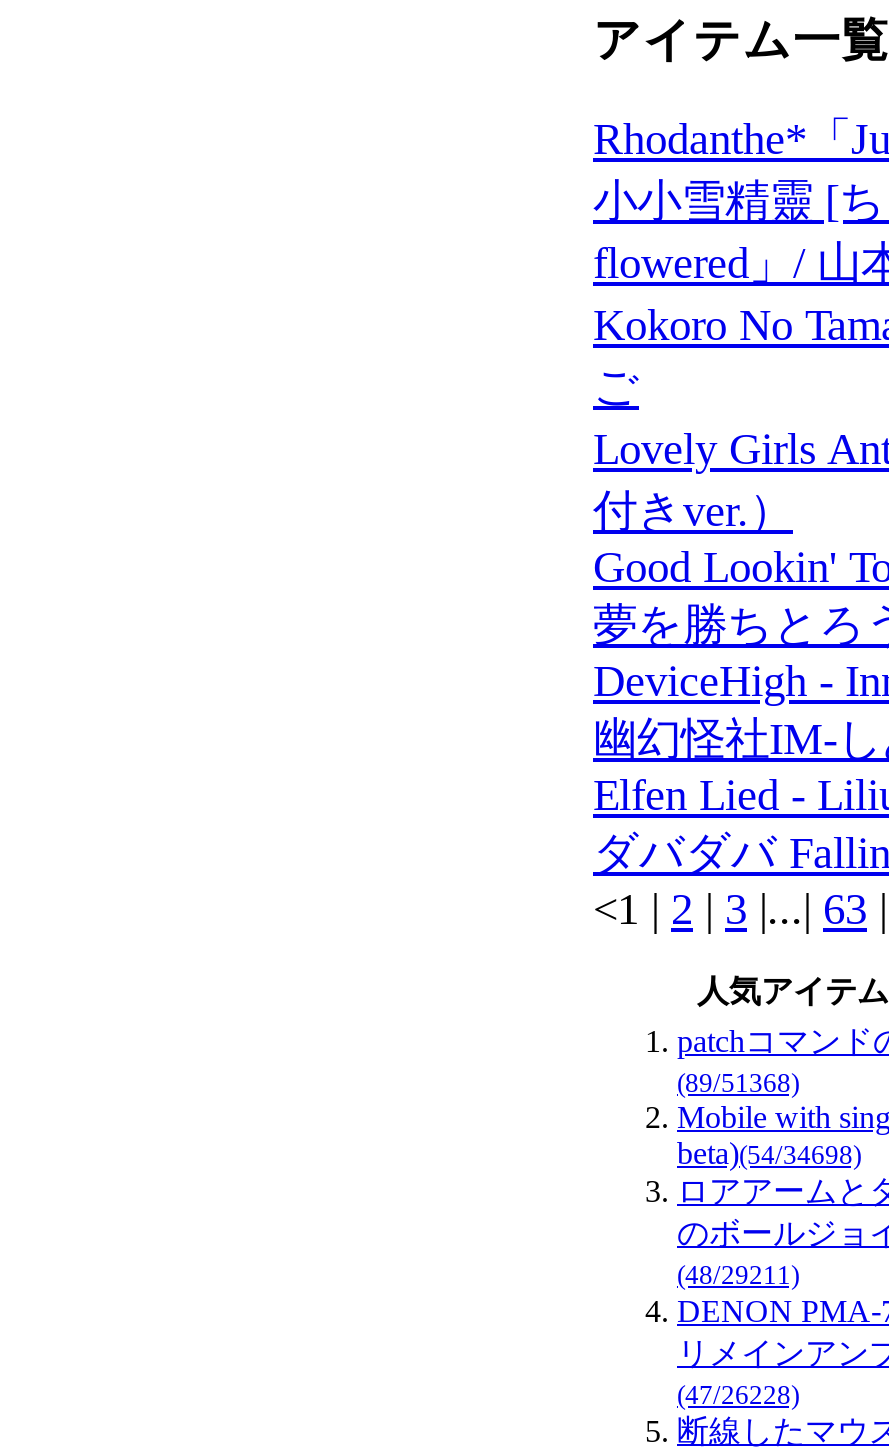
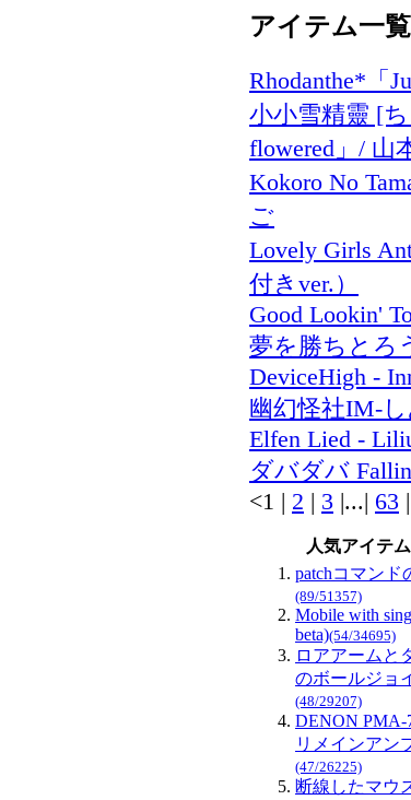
- (89/51368)
+ (89/51357)

- beta)(54/34698)
+ beta)(54/34695)

- (48/29211)
+ (48/29207)

- (47/26228)
+ (47/26225)
